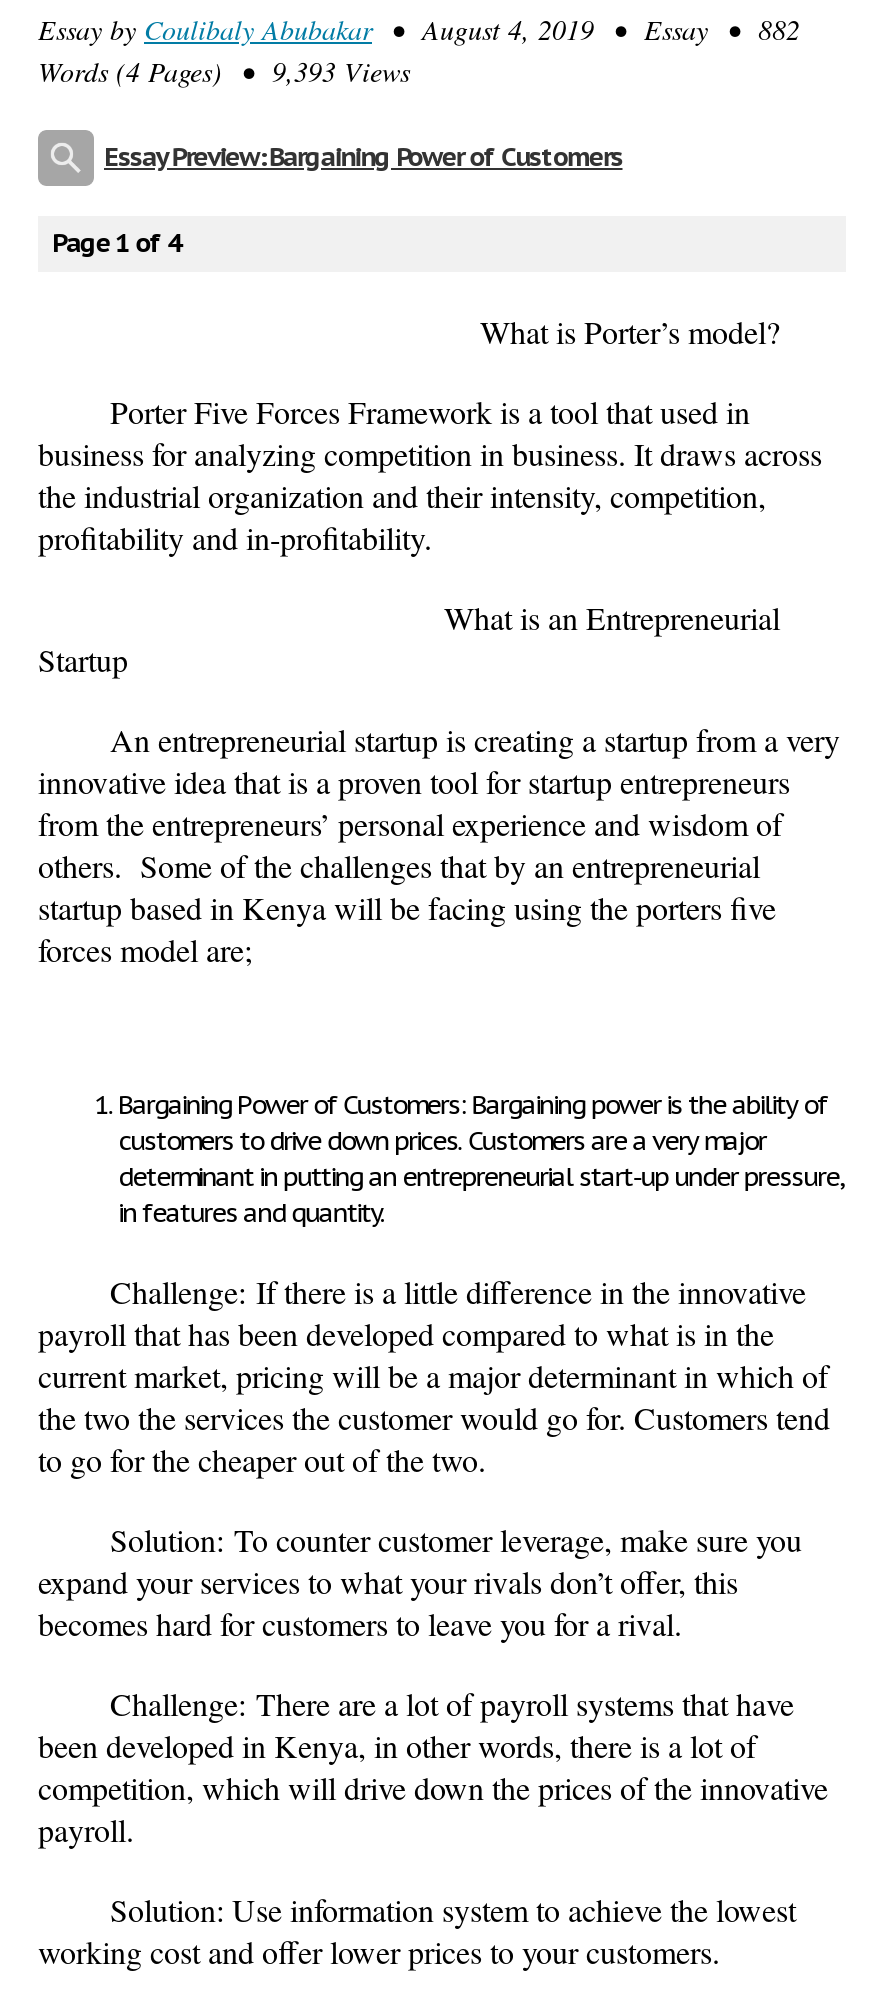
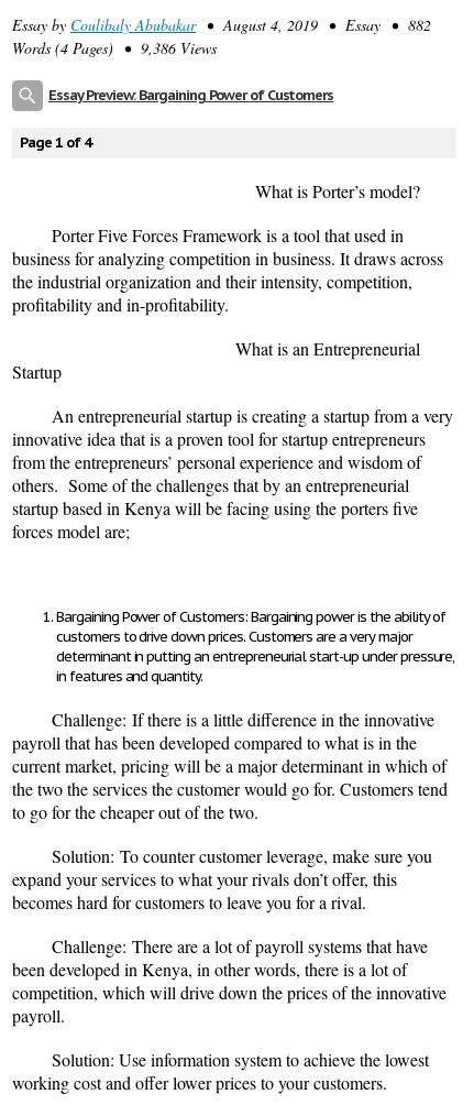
- Words (4 Pages) • 9,393 Views
+ Words (4 Pages) • 9,386 Views
